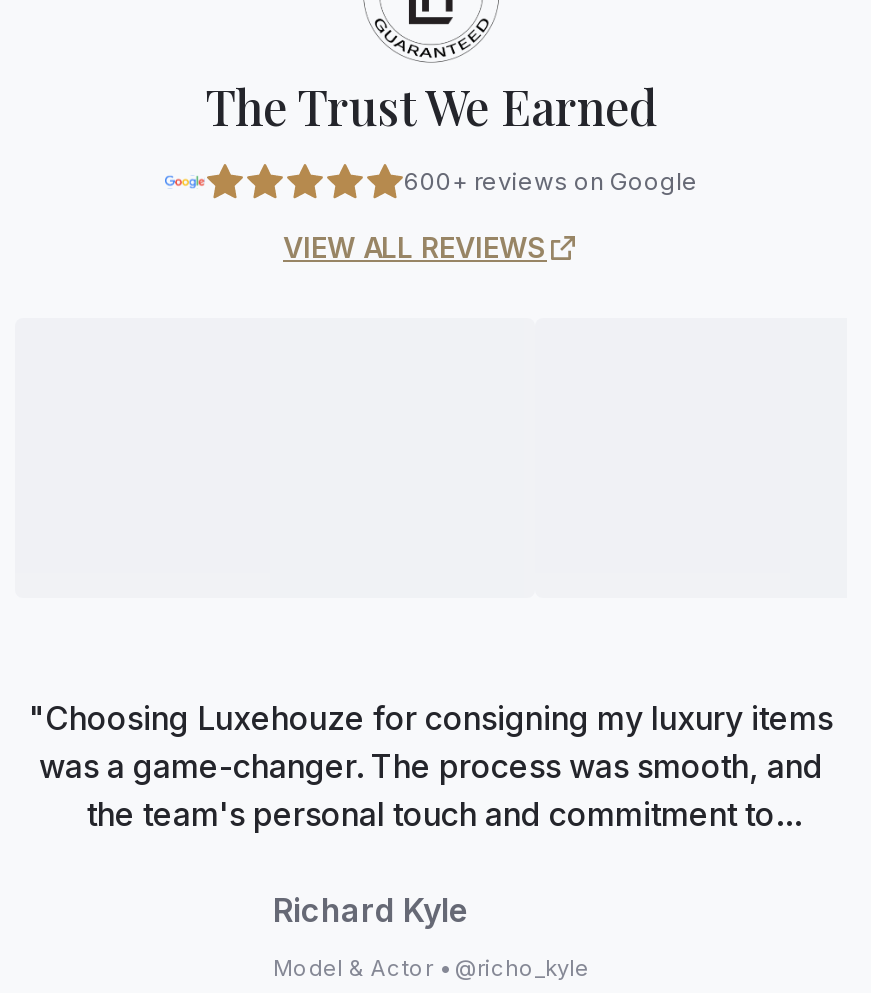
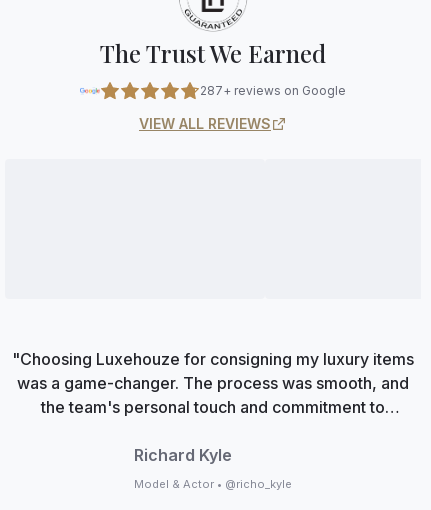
- 600+ reviews on Google
+ 287+ reviews on Google
